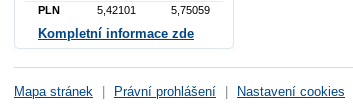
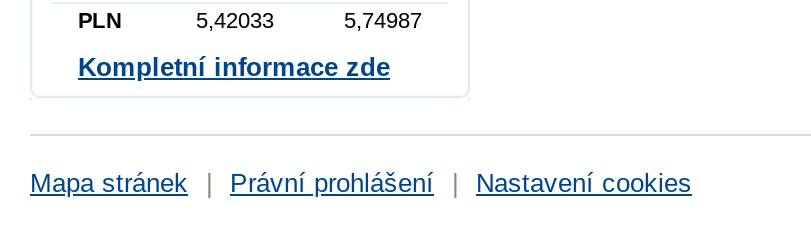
- 5,42101
+ 5,42033

- 5,75059
+ 5,74987
